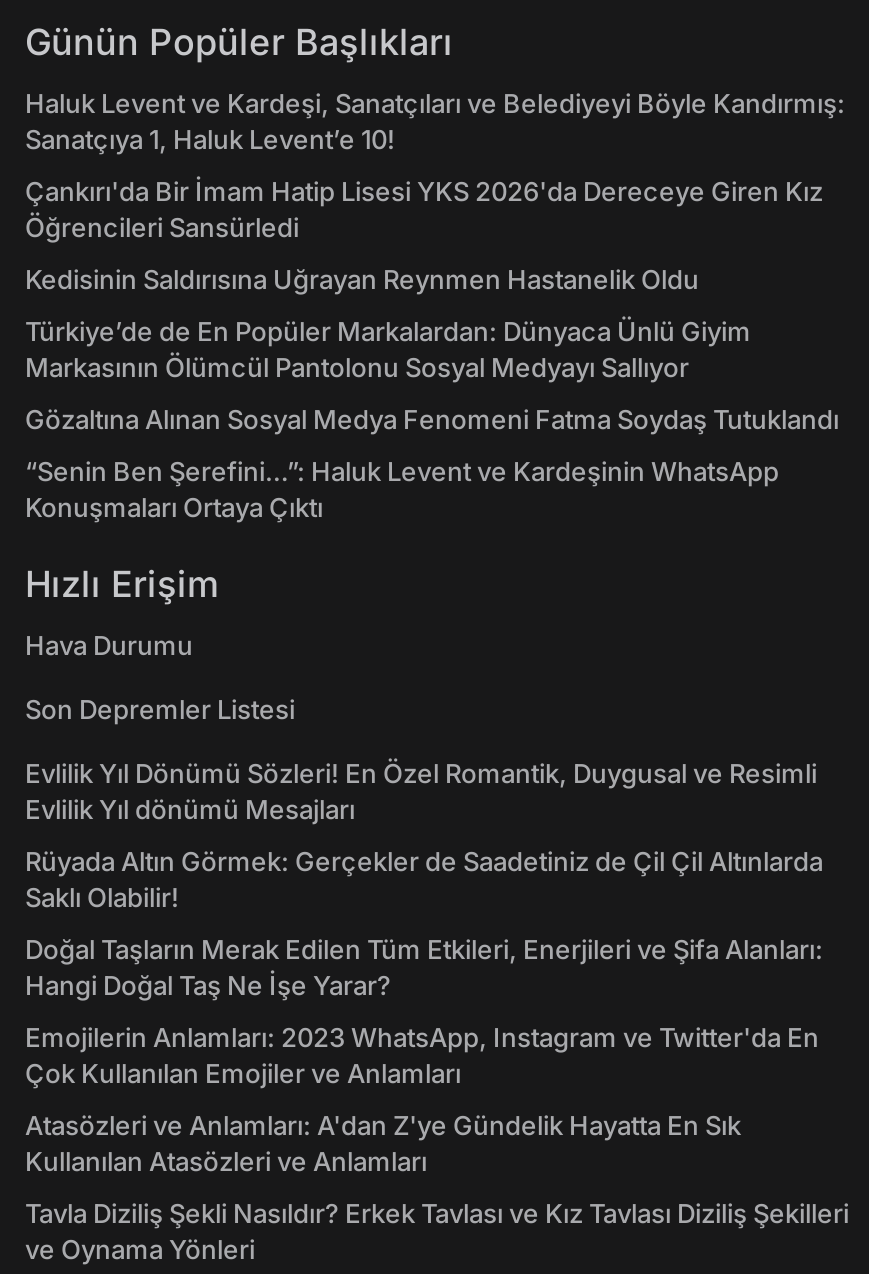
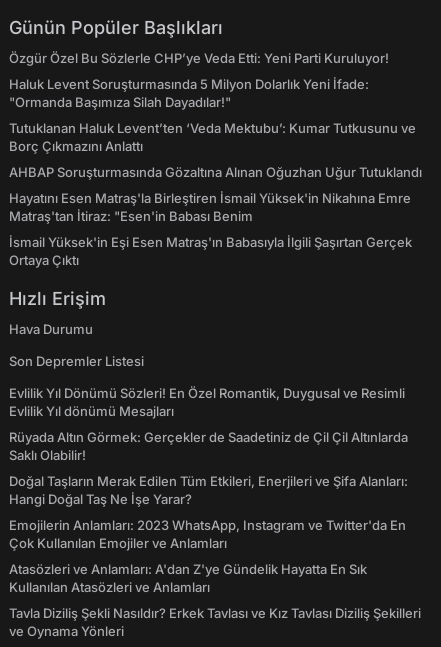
- Haluk Levent ve Kardeşi, Sanatçıları ve Belediyeyi Böyle Kandırmış:
- Sanatçıya 1, Haluk Levent’e 10!
+ Özgür Özel Bu Sözlerle CHP’ye Veda Etti: Yeni Parti Kuruluyor!

- Çankırı'da Bir İmam Hatip Lisesi YKS 2026'da Dereceye Giren Kız
- Öğrencileri Sansürledi
+ Haluk Levent Soruşturmasında 5 Milyon Dolarlık Yeni İfade:
+ "Ormanda Başımıza Silah Dayadılar!"

- Kedisinin Saldırısına Uğrayan Reynmen Hastanelik Oldu
+ Tutuklanan Haluk Levent’ten ‘Veda Mektubu’: Kumar Tutkusunu ve
+ Borç Çıkmazını Anlattı

- Türkiye’de de En Popüler Markalardan: Dünyaca Ünlü Giyim
- Markasının Ölümcül Pantolonu Sosyal Medyayı Sallıyor
+ AHBAP Soruşturmasında Gözaltına Alınan Oğuzhan Uğur Tutuklandı

- Gözaltına Alınan Sosyal Medya Fenomeni Fatma Soydaş Tutuklandı
+ Hayatını Esen Matraş'la Birleştiren İsmail Yüksek'in Nikahına Emre
+ Matraş'tan İtiraz: "Esen'in Babası Benim

- “Senin Ben Şerefini…”: Haluk Levent ve Kardeşinin WhatsApp
- Konuşmaları Ortaya Çıktı
+ İsmail Yüksek'in Eşi Esen Matraş'ın Babasıyla İlgili Şaşırtan Gerçek
+ Ortaya Çıktı
